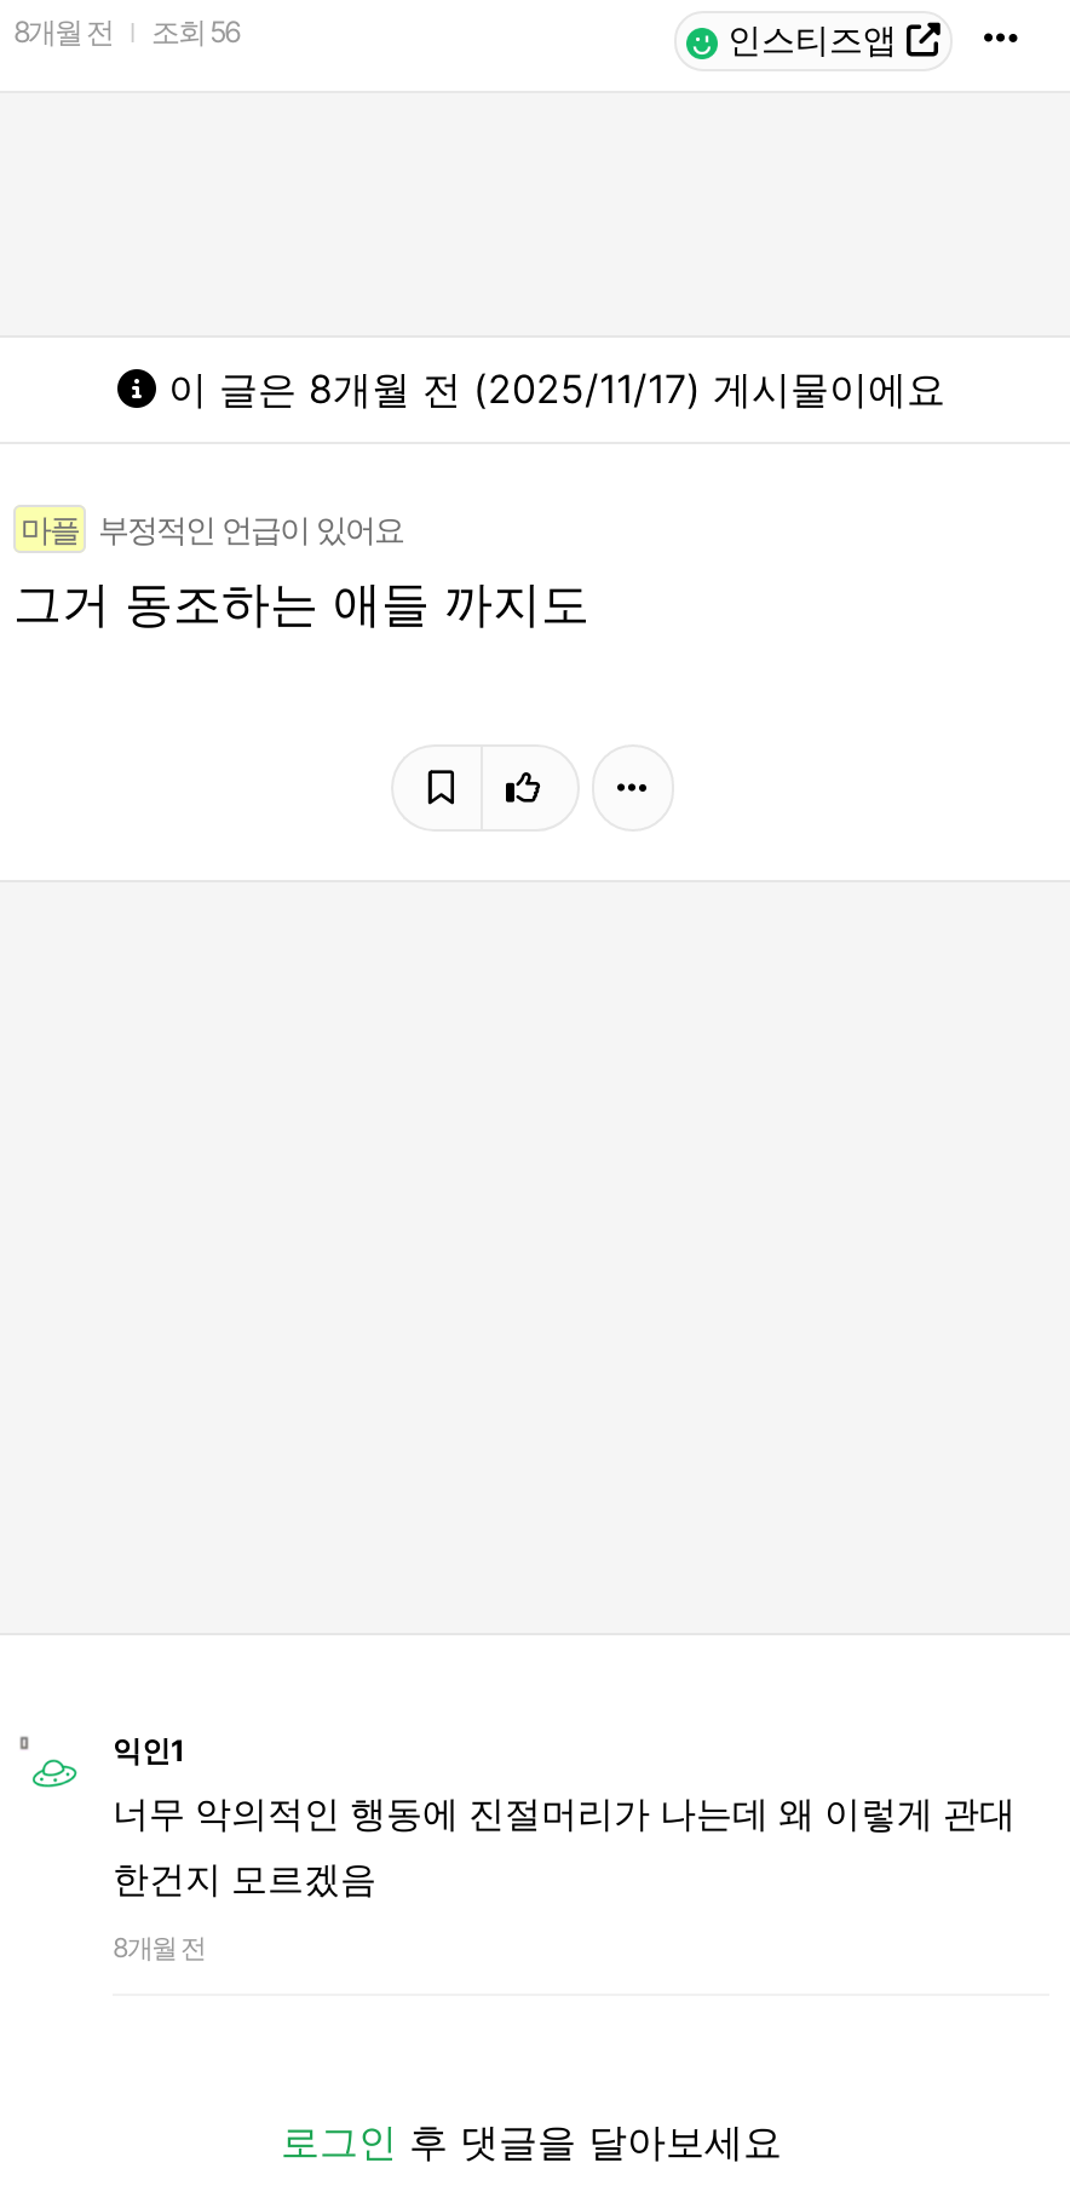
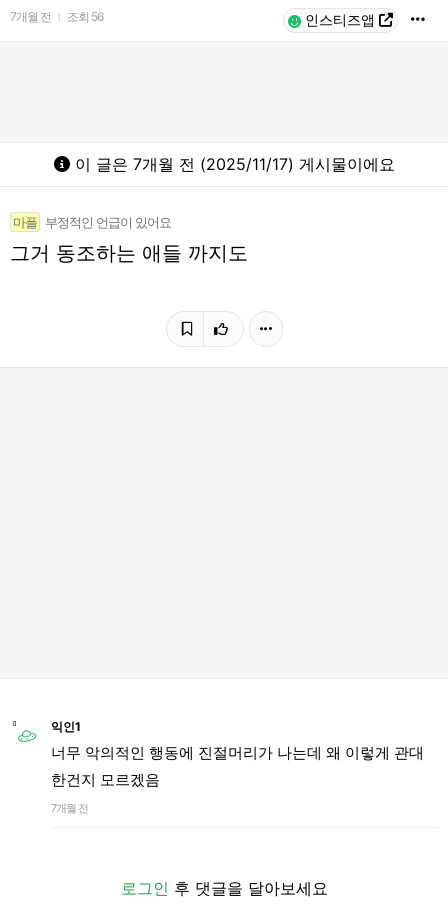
- 8개월 전 조회 56
+ 7개월 전 조회 56

- 이 글은 8개월 전 (2025/11/17) 게시물이에요
+ 이 글은 7개월 전 (2025/11/17) 게시물이에요

- 8개월 전
+ 7개월 전
